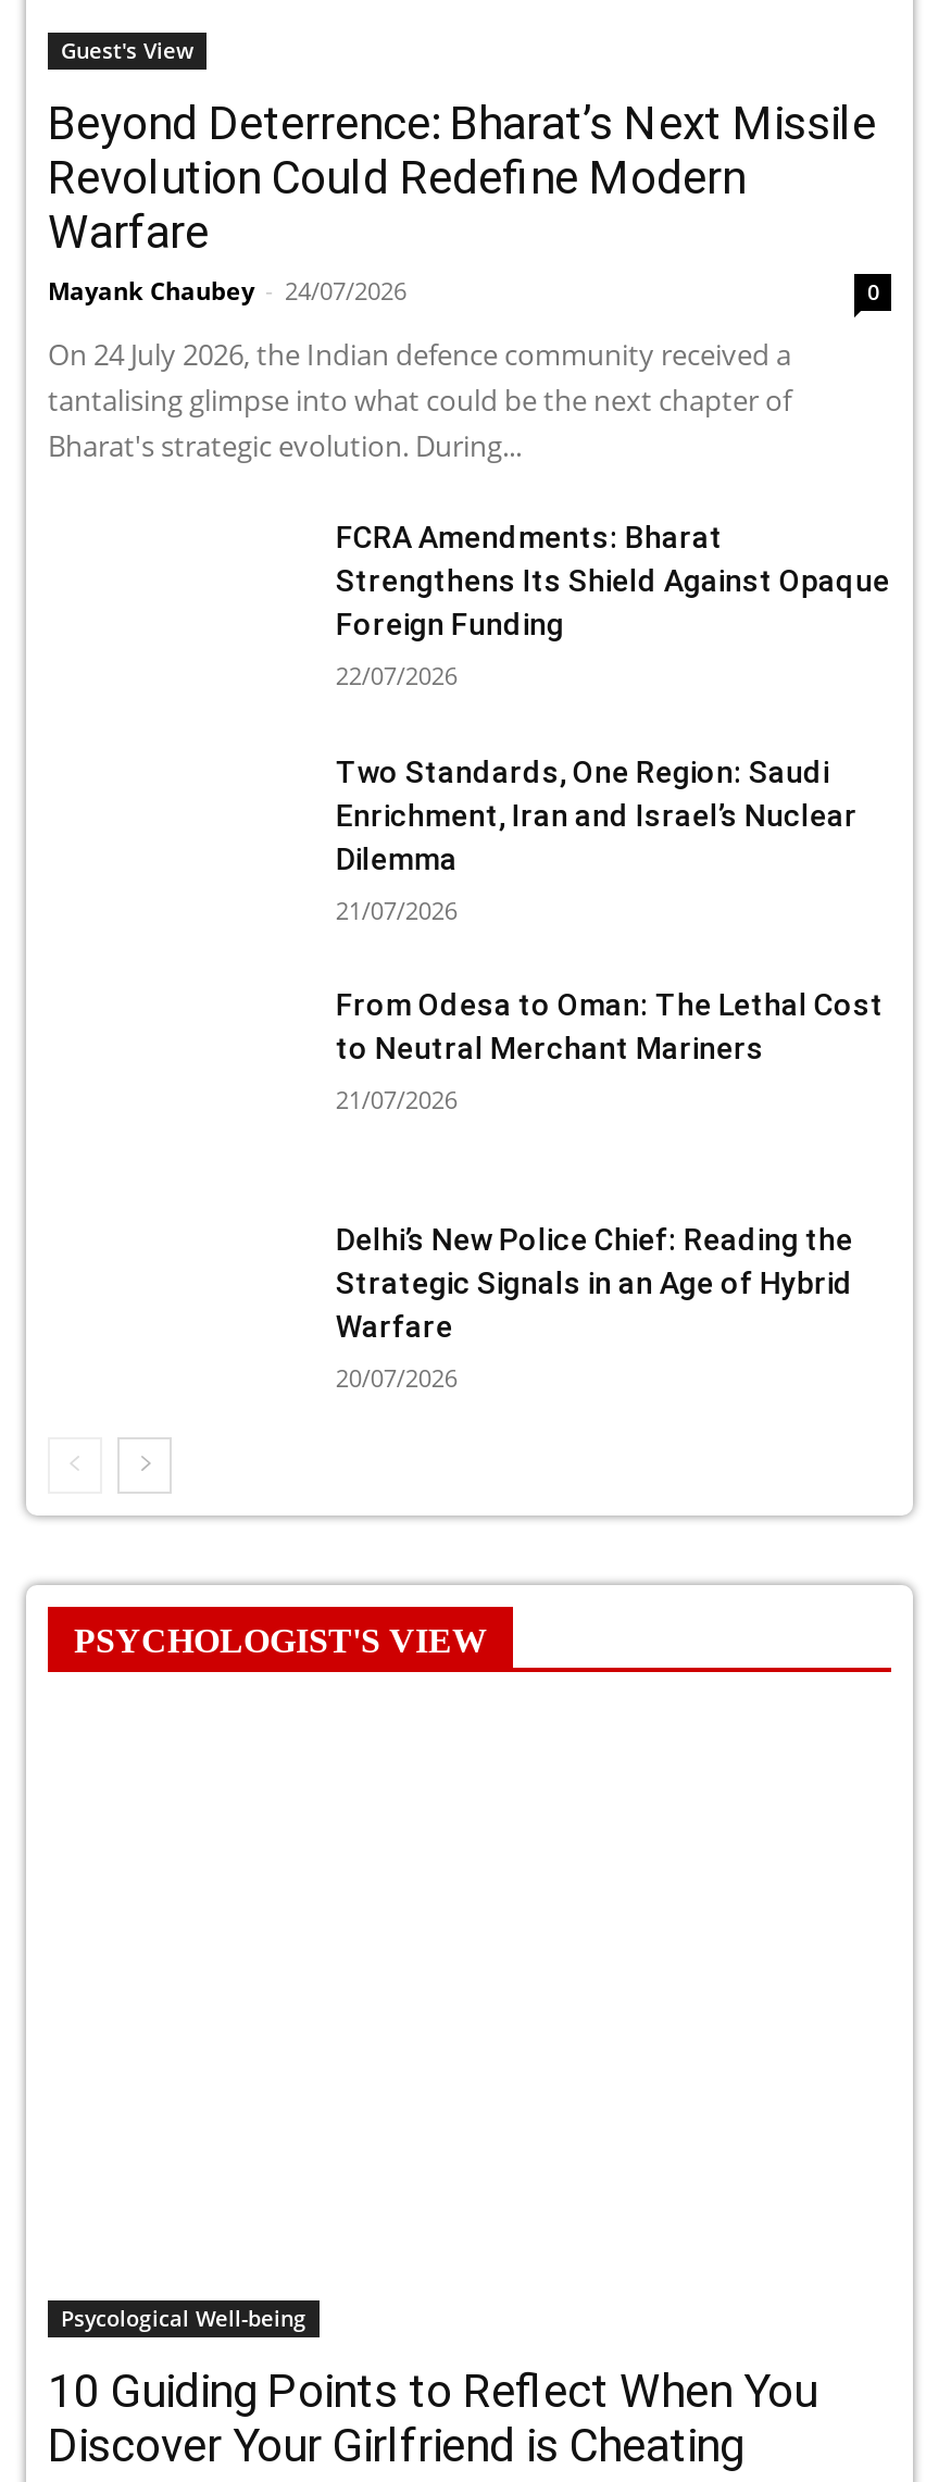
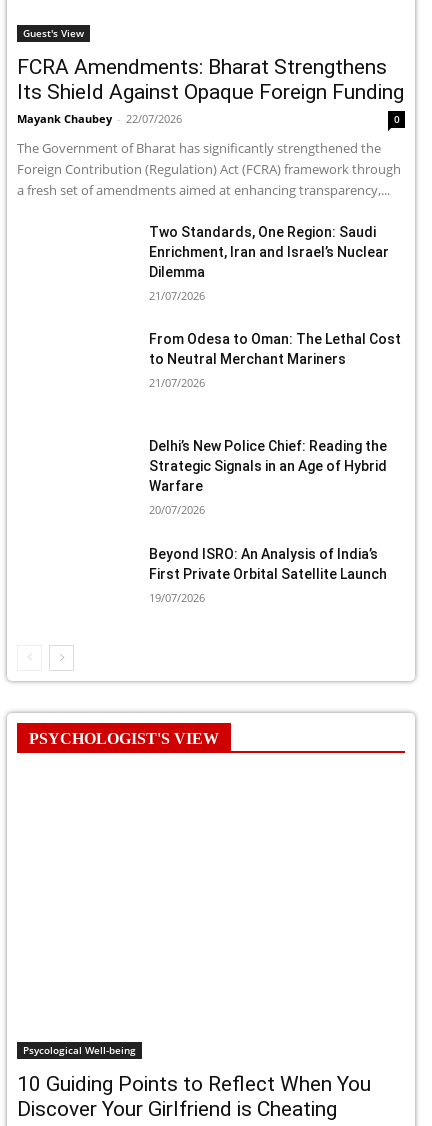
- Beyond Deterrence: Bharat’s Next Missile
- Revolution Could Redefine Modern
- Warfare
- Mayank Chaubey - 24/07/2026
+ FCRA Amendments: Bharat Strengthens
+ Its Shield Against Opaque Foreign Funding
+ Mayank Chaubey - 22/07/2026

- On 24 July 2026, the Indian defence community received a
- tantalising glimpse into what could be the next chapter of
- Bharat's strategic evolution. During...
- FCRA Amendments: Bharat
- Strengthens Its Shield Against Opaque
- Foreign Funding
- 22/07/2026
+ The Government of Bharat has significantly strengthened the
+ Foreign Contribution (Regulation) Act (FCRA) framework through
+ a fresh set of amendments aimed at enhancing transparency,...

moved up: Two Standards, One Region: Saudi | Enrichment, Iran and Israel’s Nuclear | Dilemma | ... | Warfare | 20/07/2026

+ Beyond ISRO: An Analysis of India’s
+ First Private Orbital Satellite Launch
+ 19/07/2026
